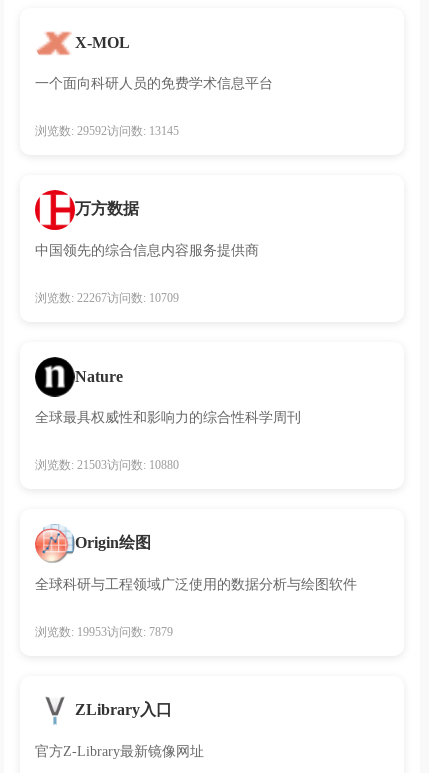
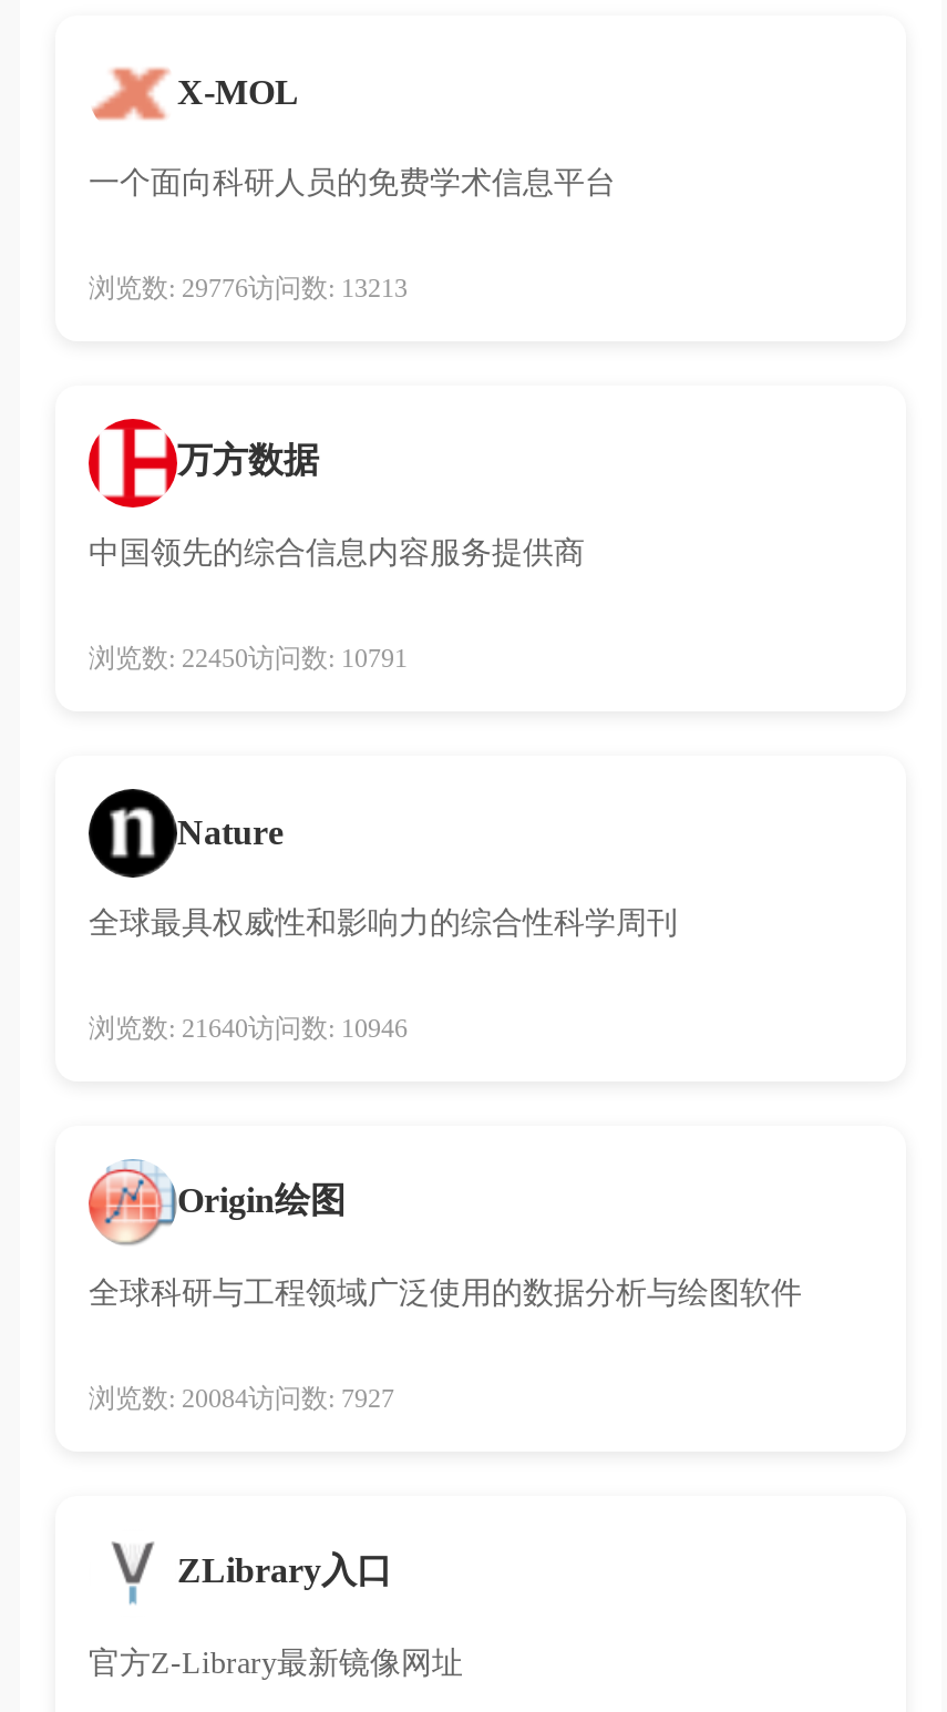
- 浏览数: 29592访问数: 13145
+ 浏览数: 29776访问数: 13213

- 浏览数: 22267访问数: 10709
+ 浏览数: 22450访问数: 10791

- 浏览数: 21503访问数: 10880
+ 浏览数: 21640访问数: 10946

- 浏览数: 19953访问数: 7879
+ 浏览数: 20084访问数: 7927
